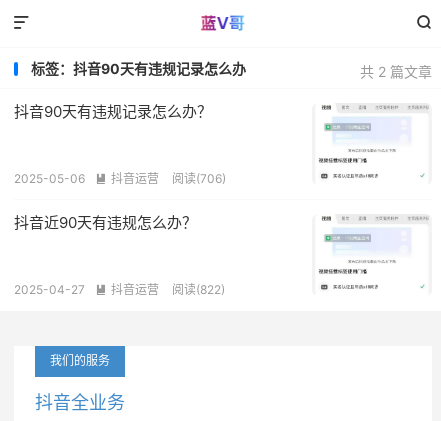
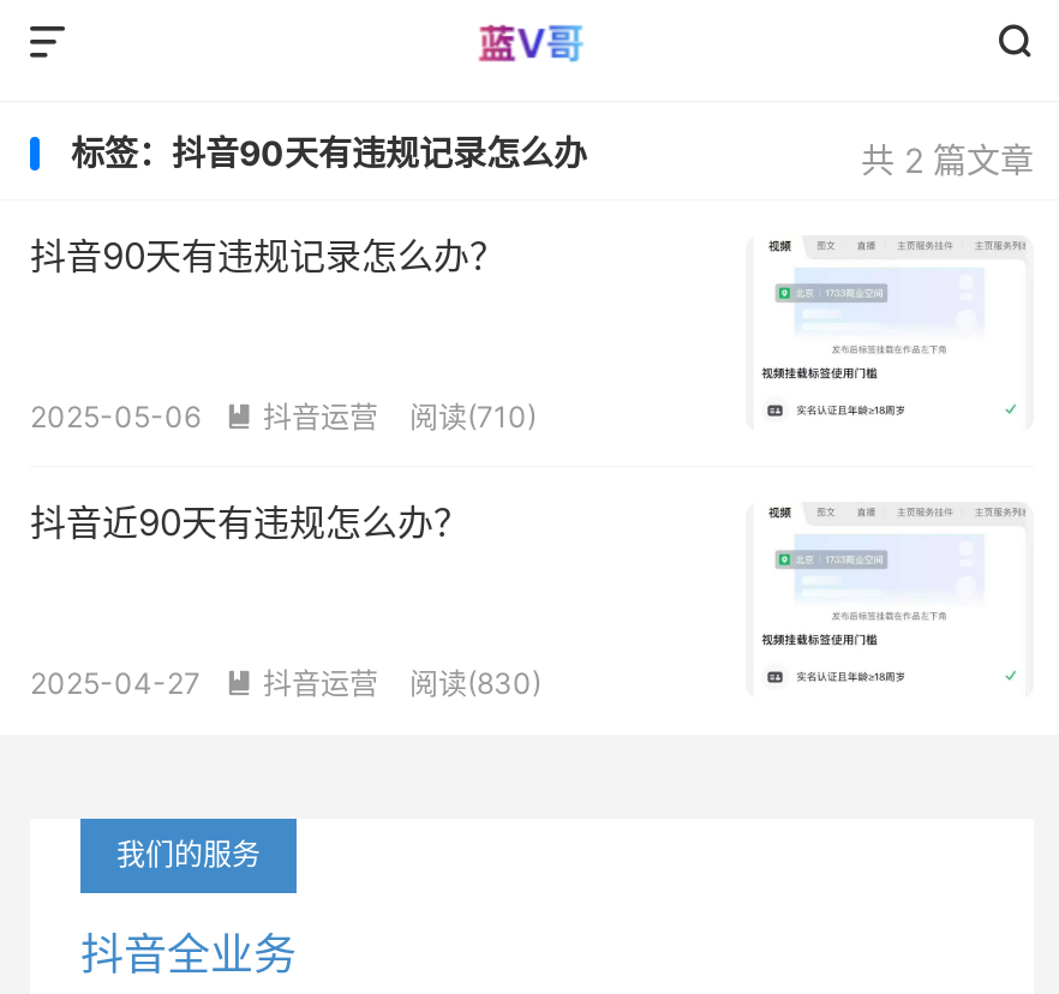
- 阅读(706)
+ 阅读(710)

- 阅读(822)
+ 阅读(830)
